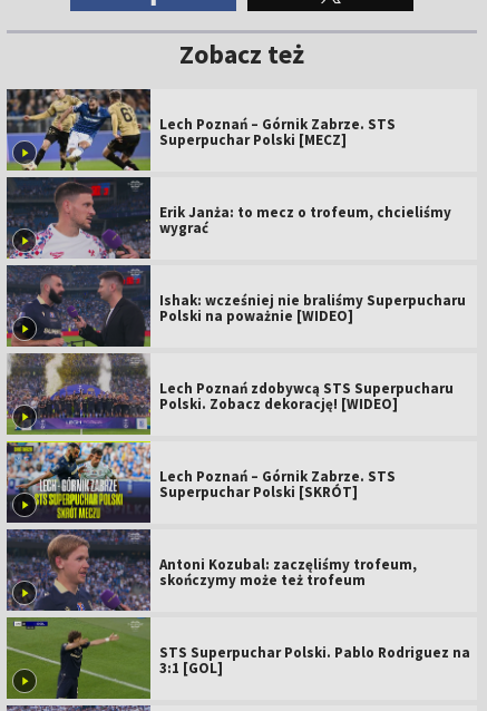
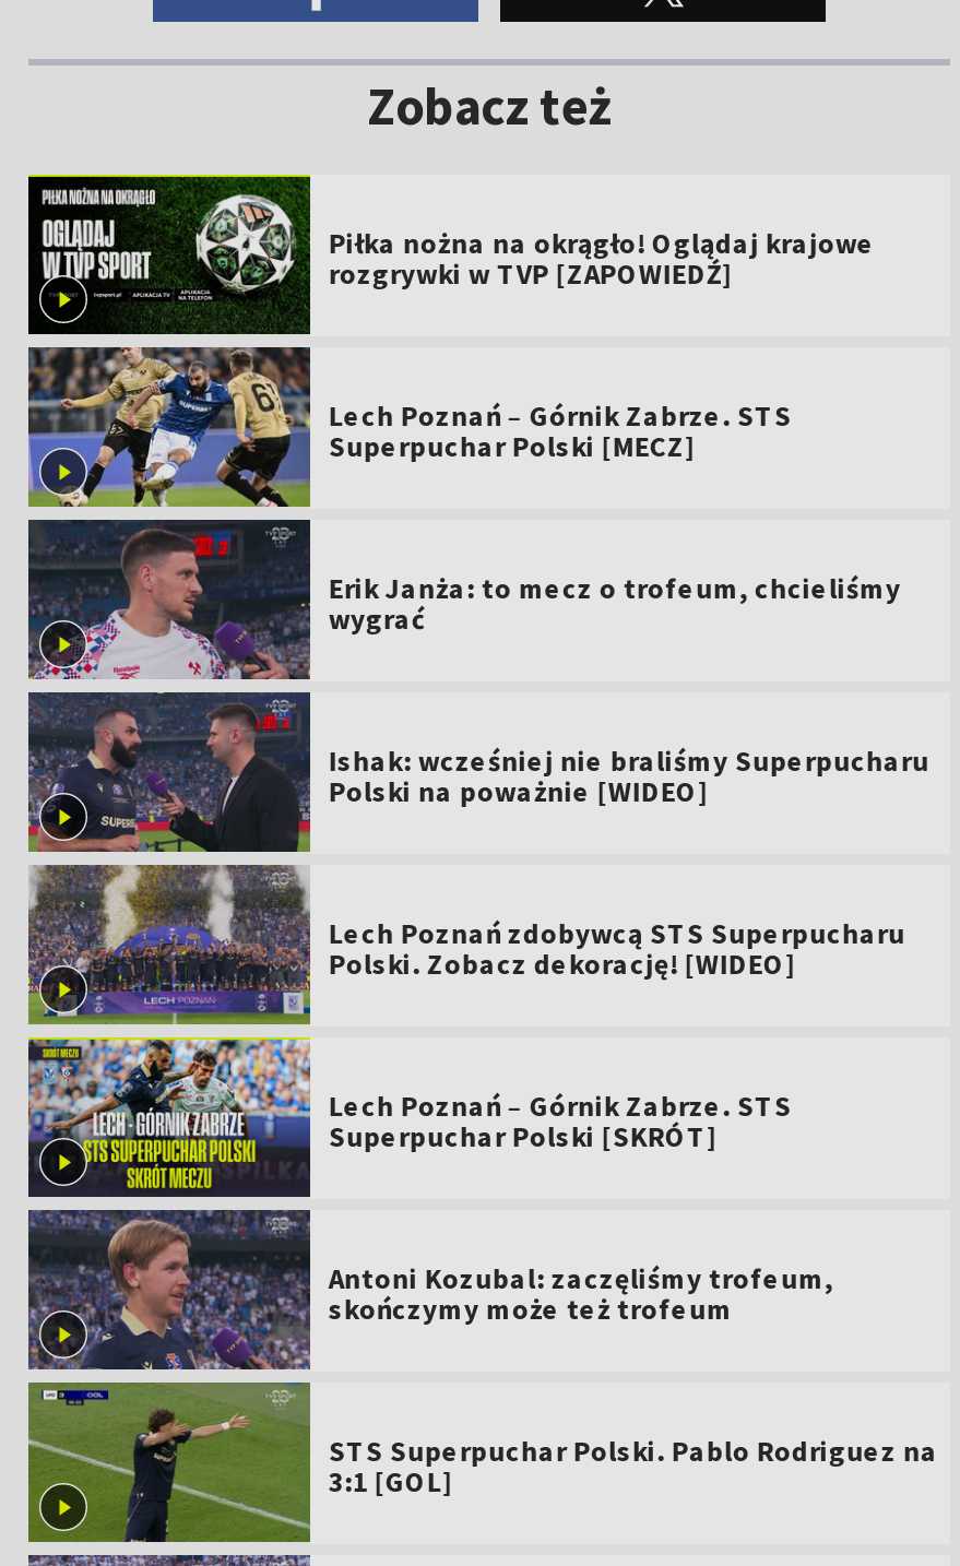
+ [image]
+ Piłka nożna na okrągło! Oglądaj krajowe
+ rozgrywki w TVP [ZAPOWIEDŹ]
